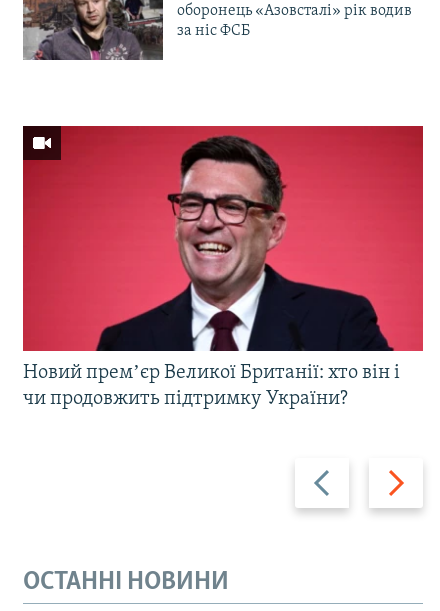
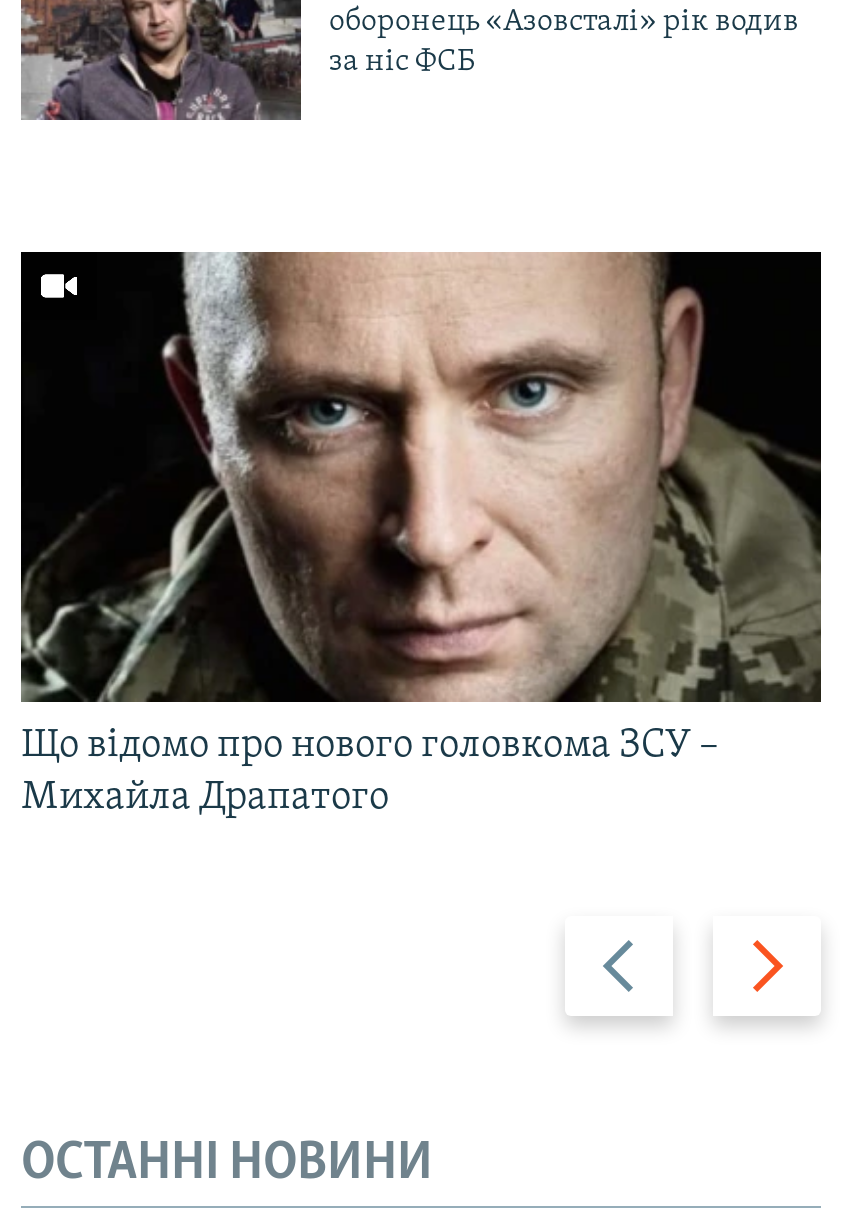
- [image]
- Новий премʼєр Великої Британії: хто він і
- чи продовжить підтримку України?
+ [image]
+ Що відомо про нового головкома ЗСУ –
+ Михайла Драпатого
